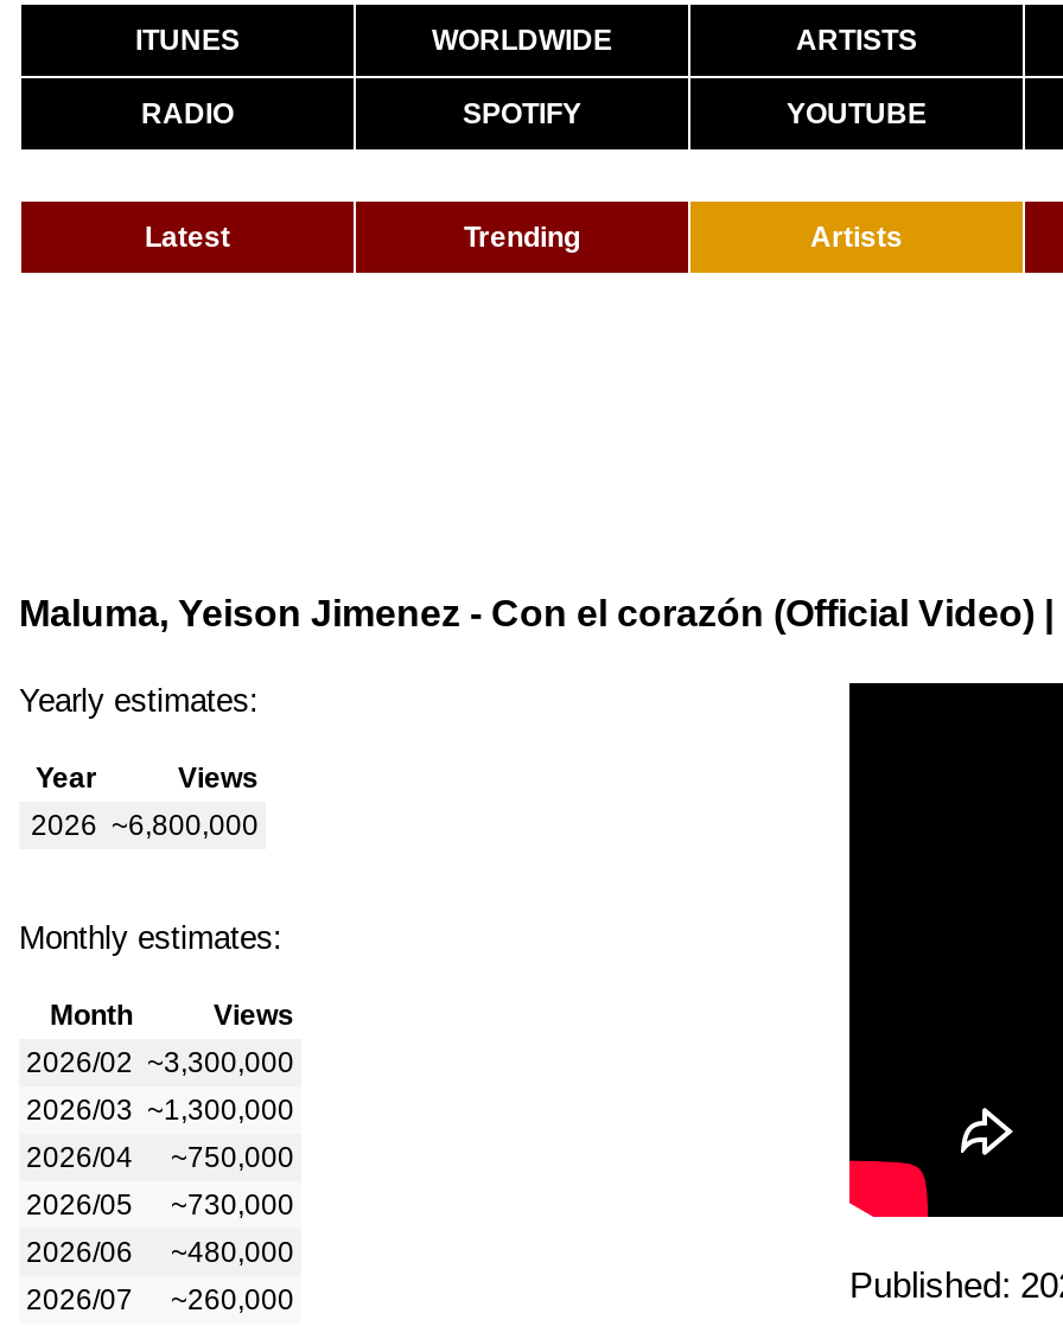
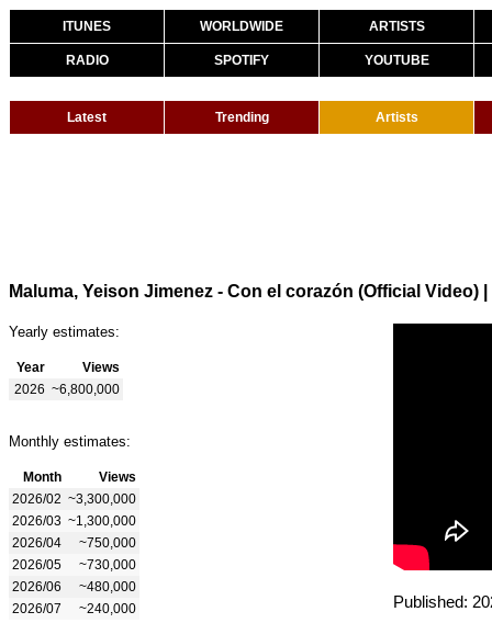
- 2026/07 ~260,000
+ 2026/07 ~240,000
